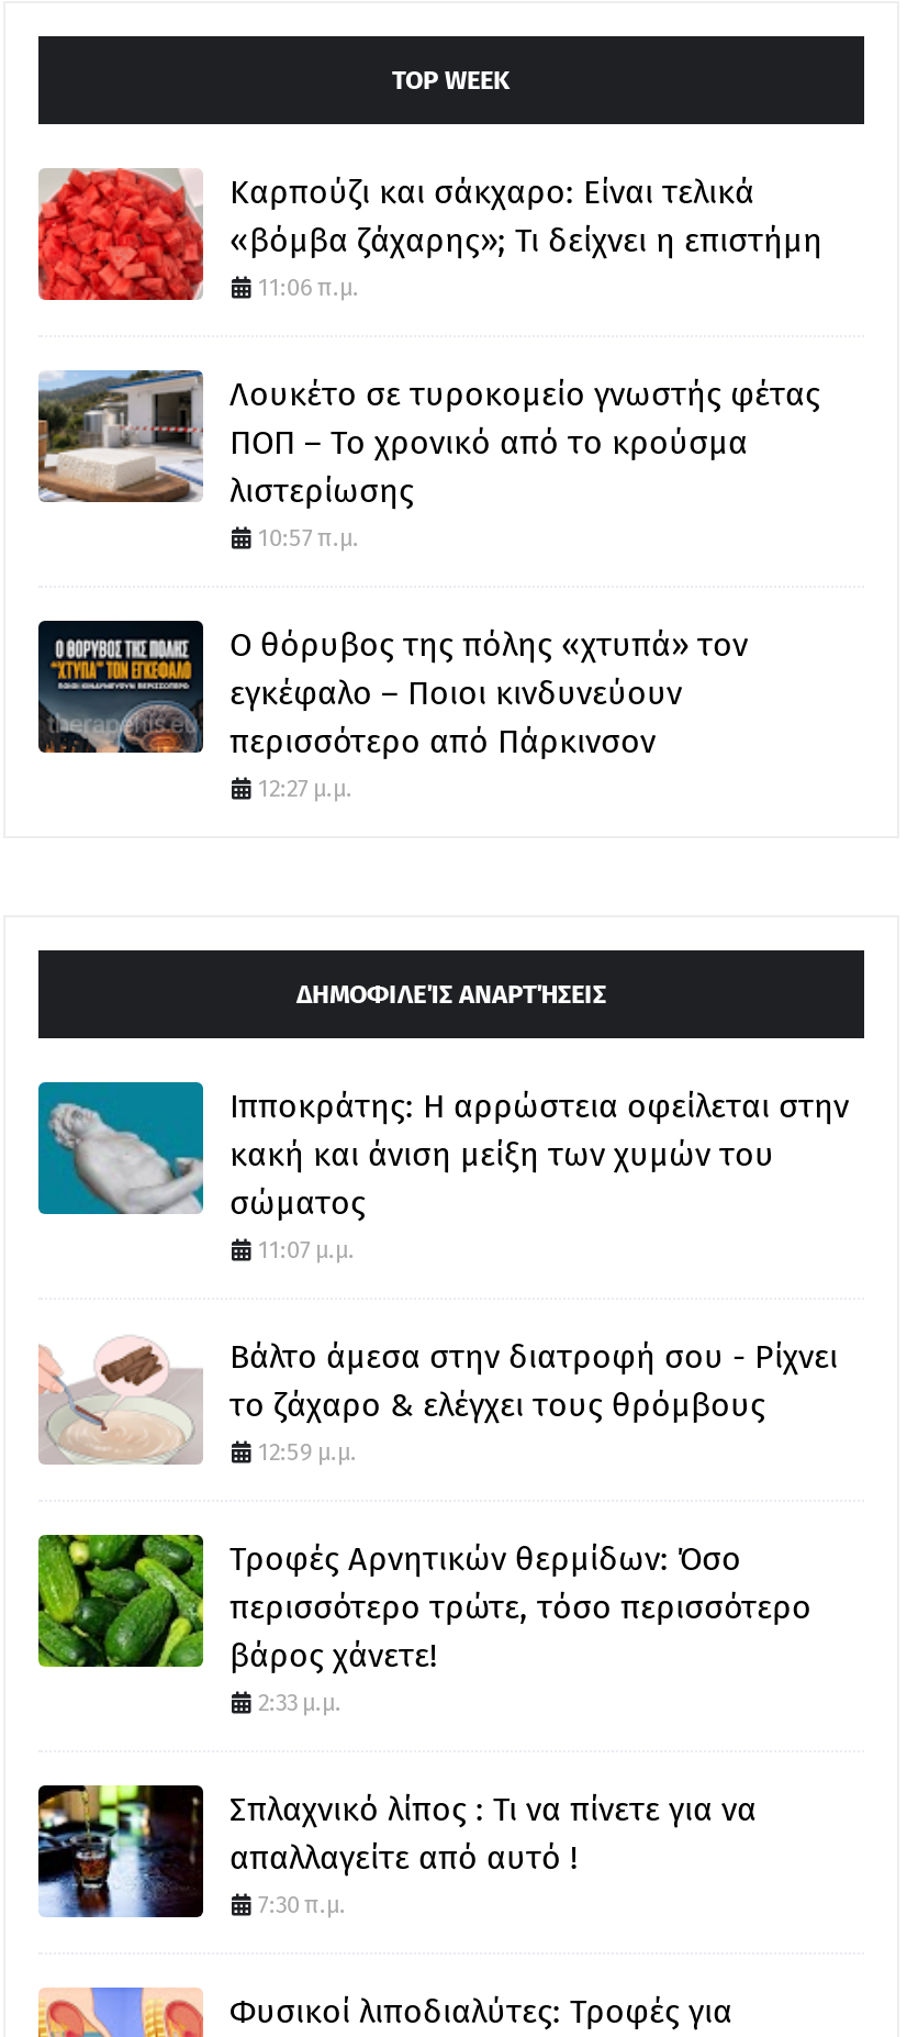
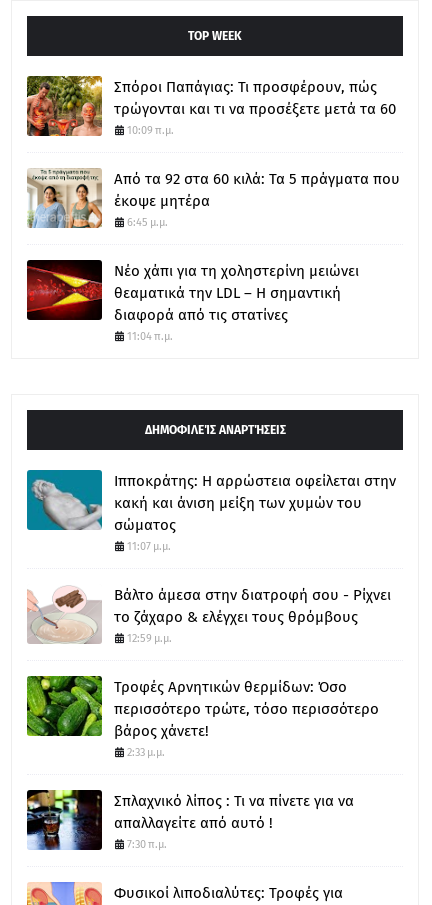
- [image]
- Καρπούζι και σάκχαρο: Είναι τελικά
- «βόμβα ζάχαρης»; Τι δείχνει η επιστήμη
- 11:06 π.μ.
+ [image]
+ Σπόροι Παπάγιας: Τι προσφέρουν, πώς
+ τρώγονται και τι να προσέξετε μετά τα 60
+ 10:09 π.μ.

- [image]
- Λουκέτο σε τυροκομείο γνωστής φέτας
- ΠΟΠ – Το χρονικό από το κρούσμα
- λιστερίωσης
- 10:57 π.μ.
+ [image]
+ Από τα 92 στα 60 κιλά: Τα 5 πράγματα που
+ έκοψε μητέρα
+ 6:45 μ.μ.

- [image]
- Ο θόρυβος της πόλης «χτυπά» τον
- εγκέφαλο – Ποιοι κινδυνεύουν
- περισσότερο από Πάρκινσον
- 12:27 μ.μ.
+ [image]
+ Νέο χάπι για τη χοληστερίνη μειώνει
+ θεαματικά την LDL – Η σημαντική
+ διαφορά από τις στατίνες
+ 11:04 π.μ.
